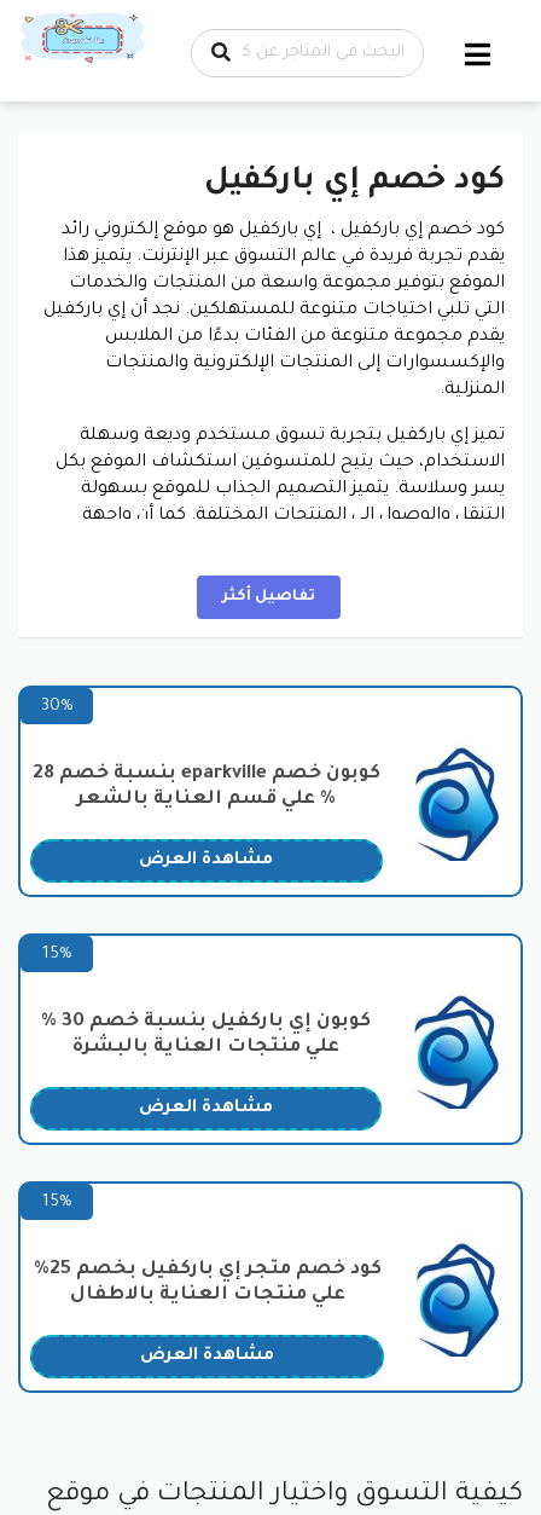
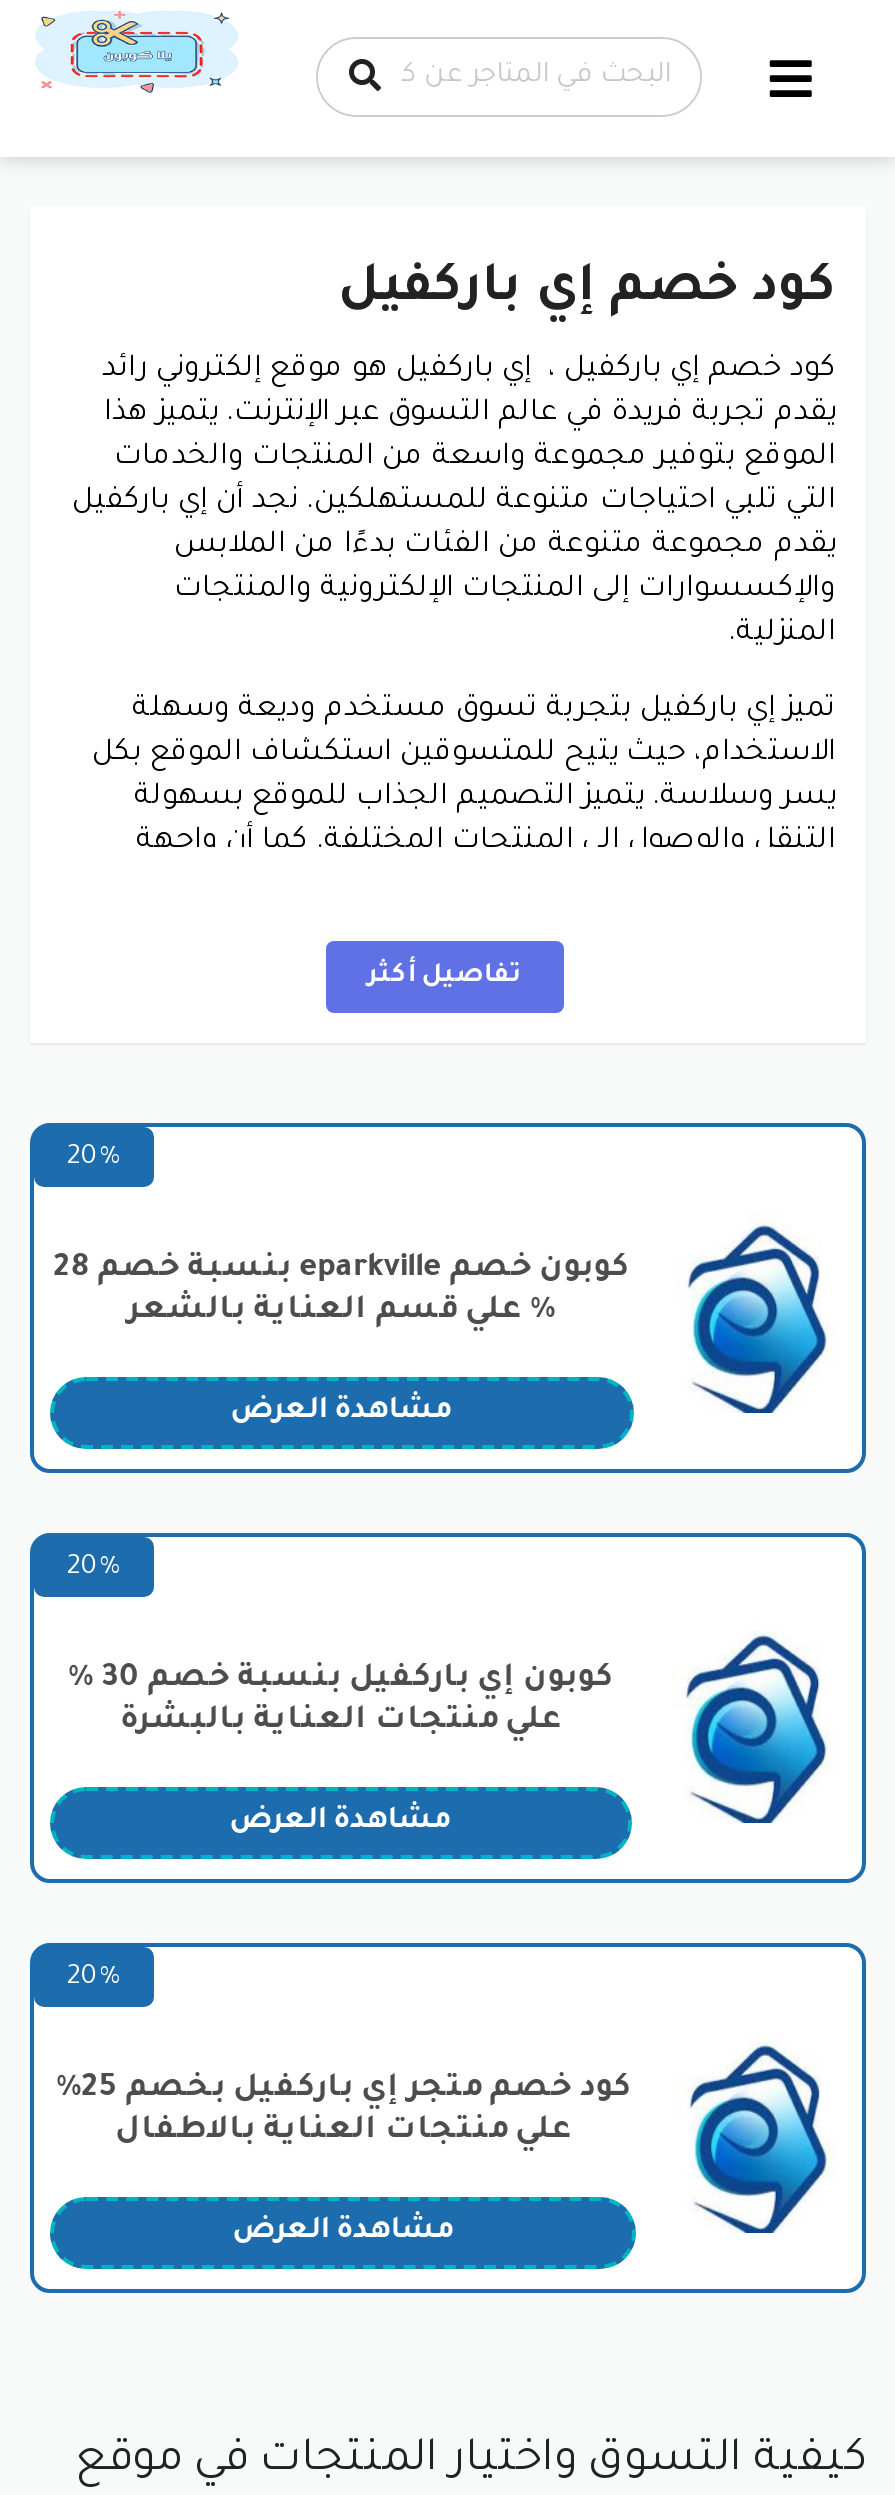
- 30%
+ 20%

- 15%
+ 20%

- 15%
+ 20%
